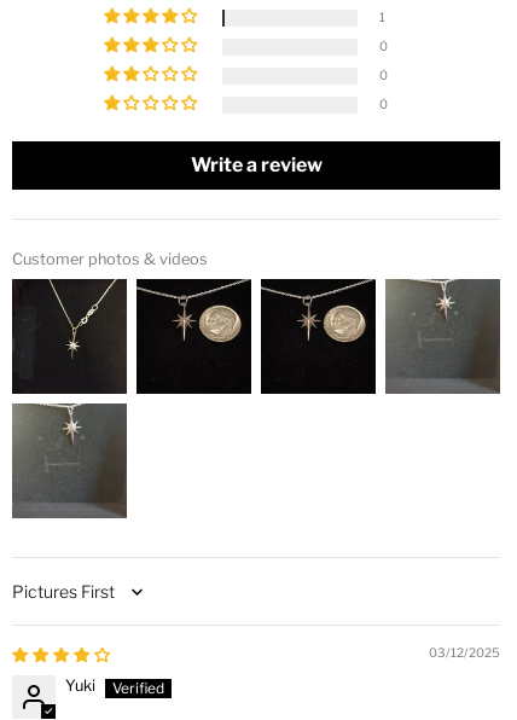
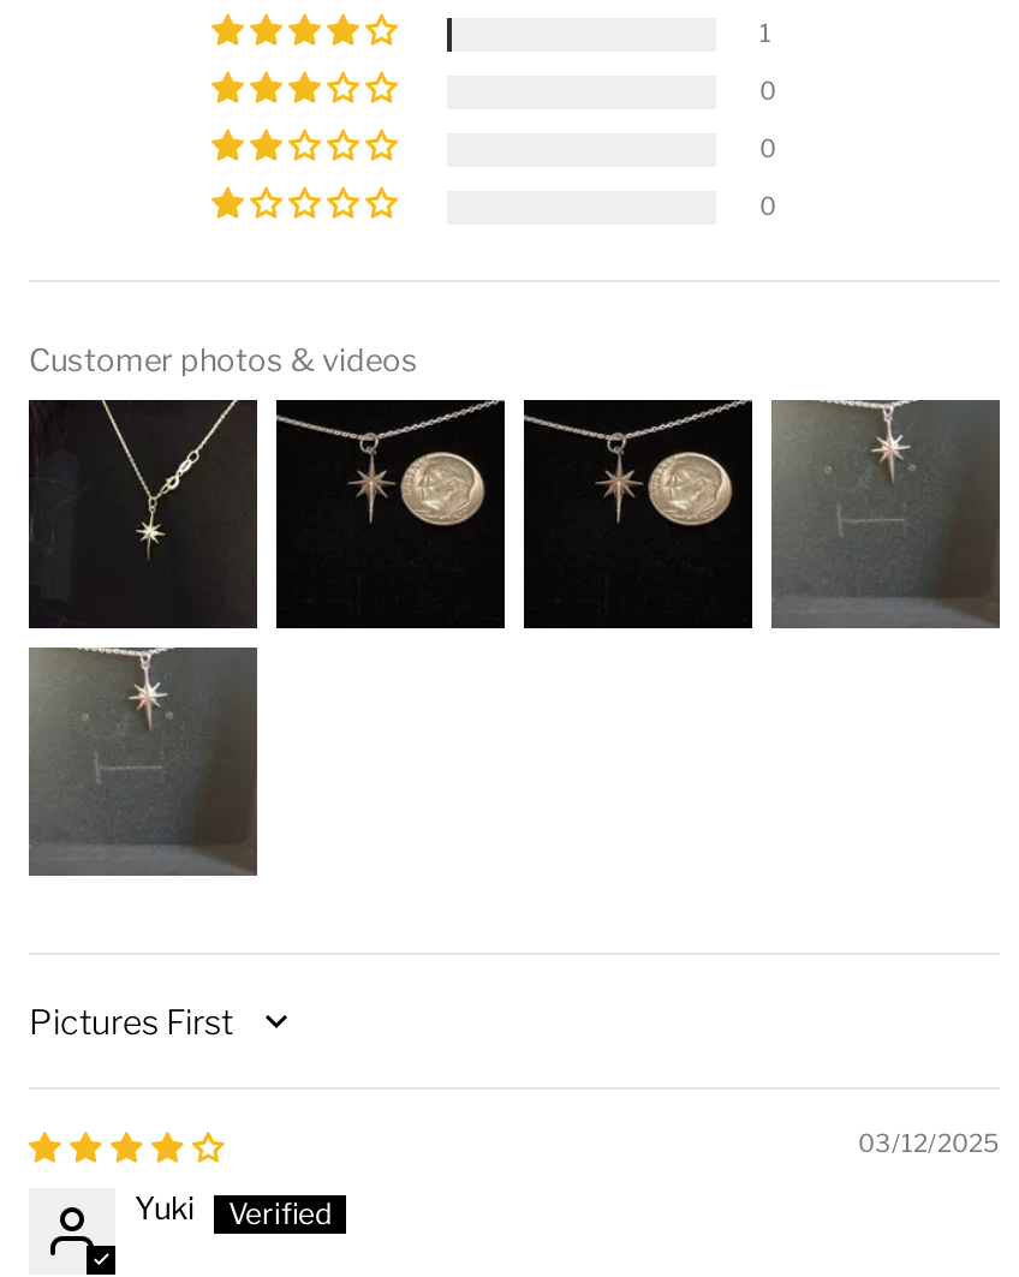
- Write a review
